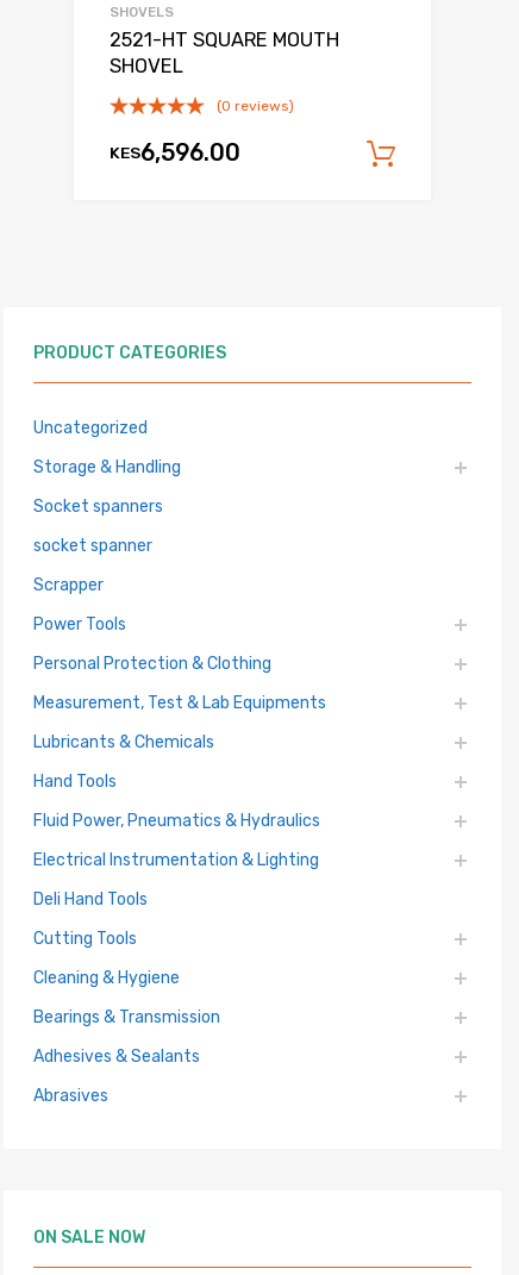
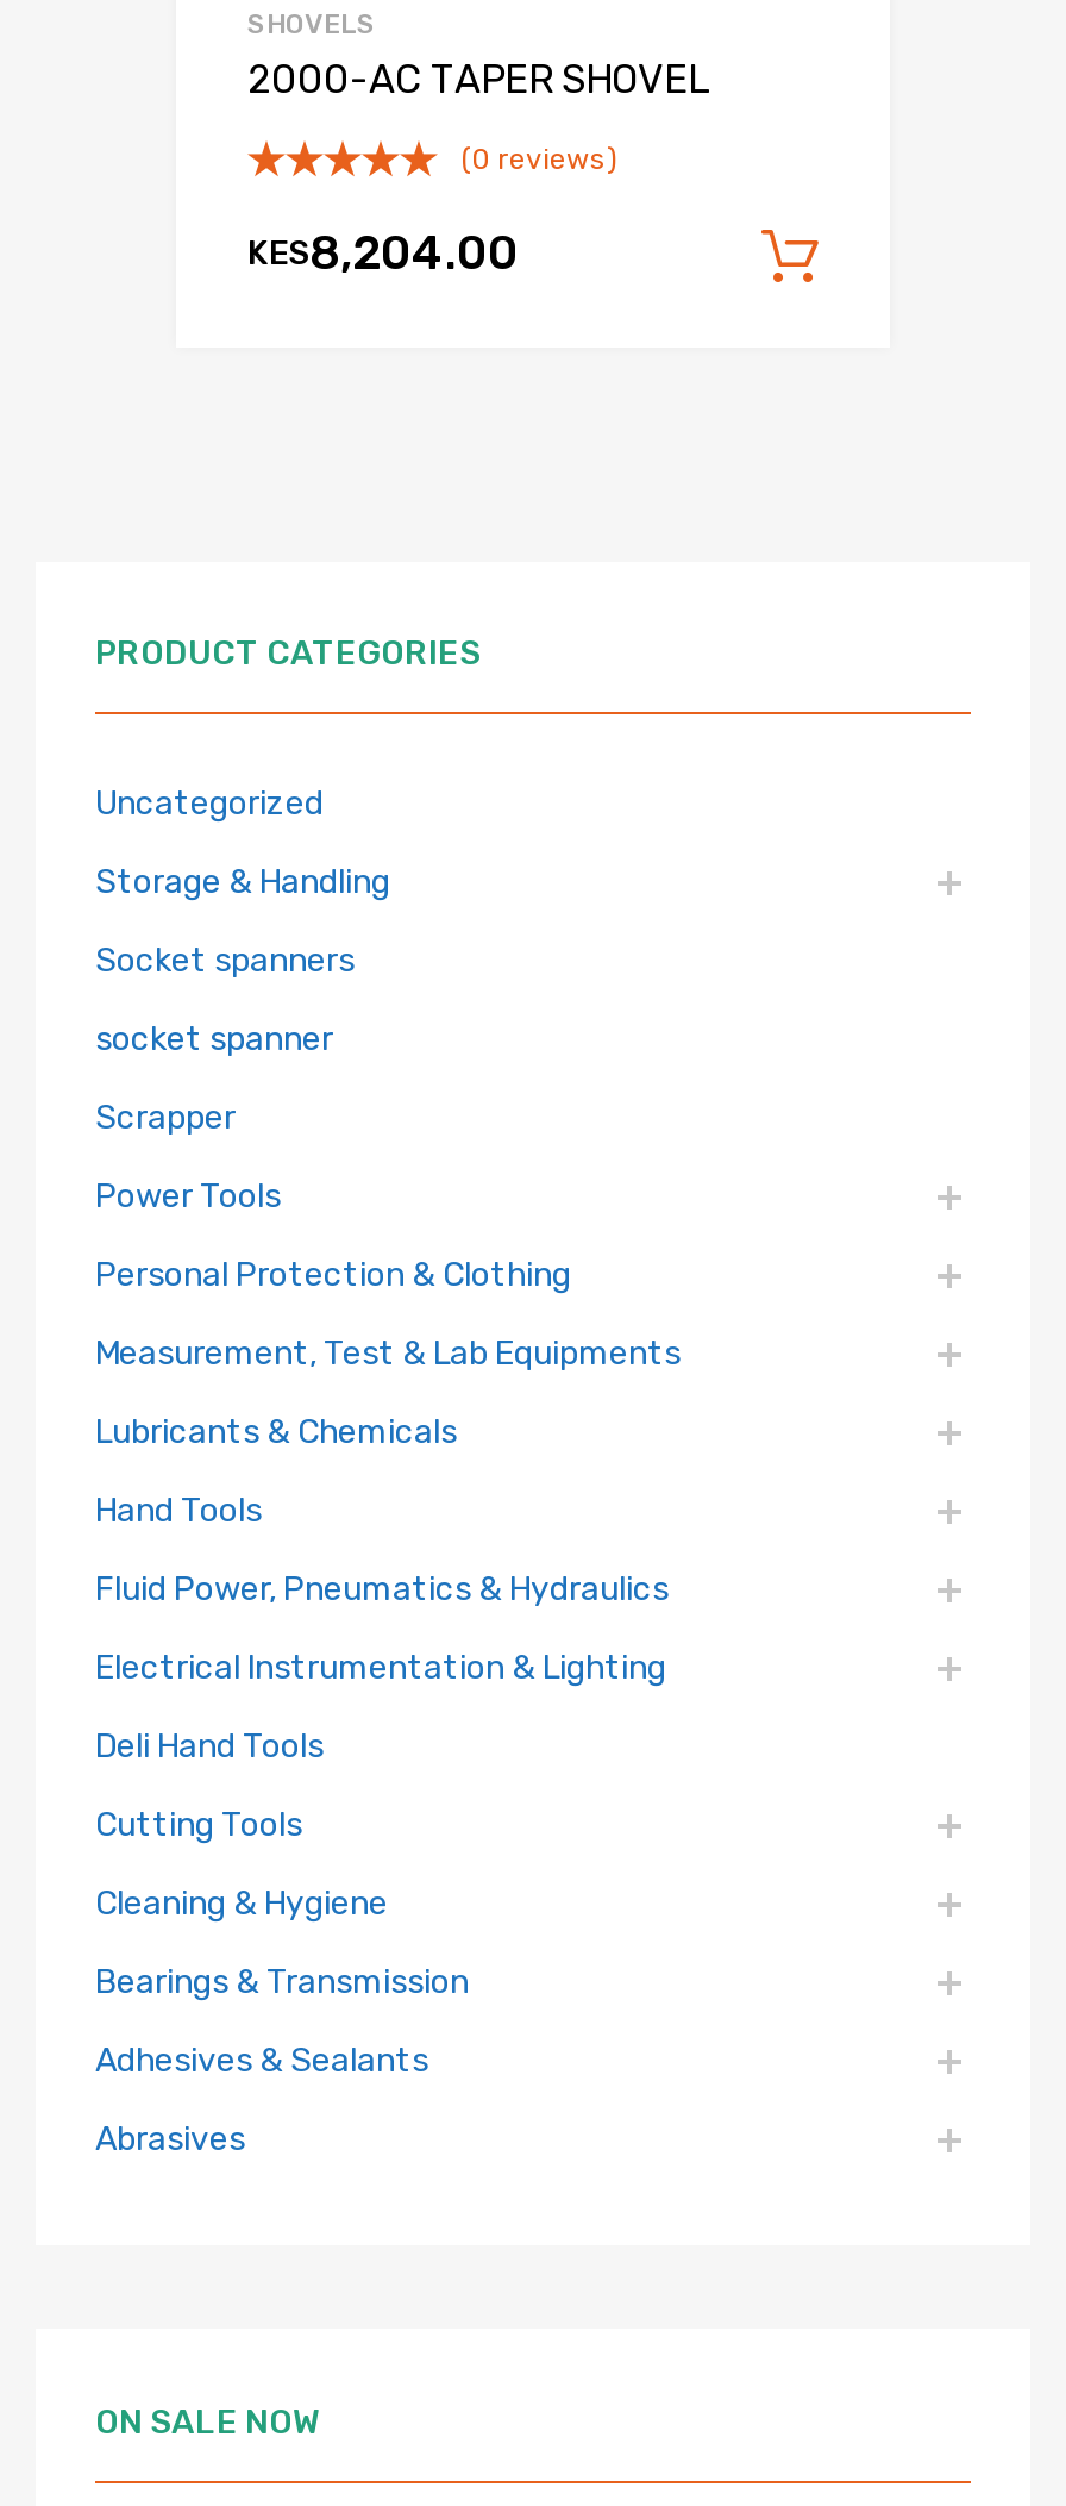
- 2521-HT SQUARE MOUTH
- SHOVEL
+ 2000-AC TAPER SHOVEL

- KES6,596.00
+ KES8,204.00
